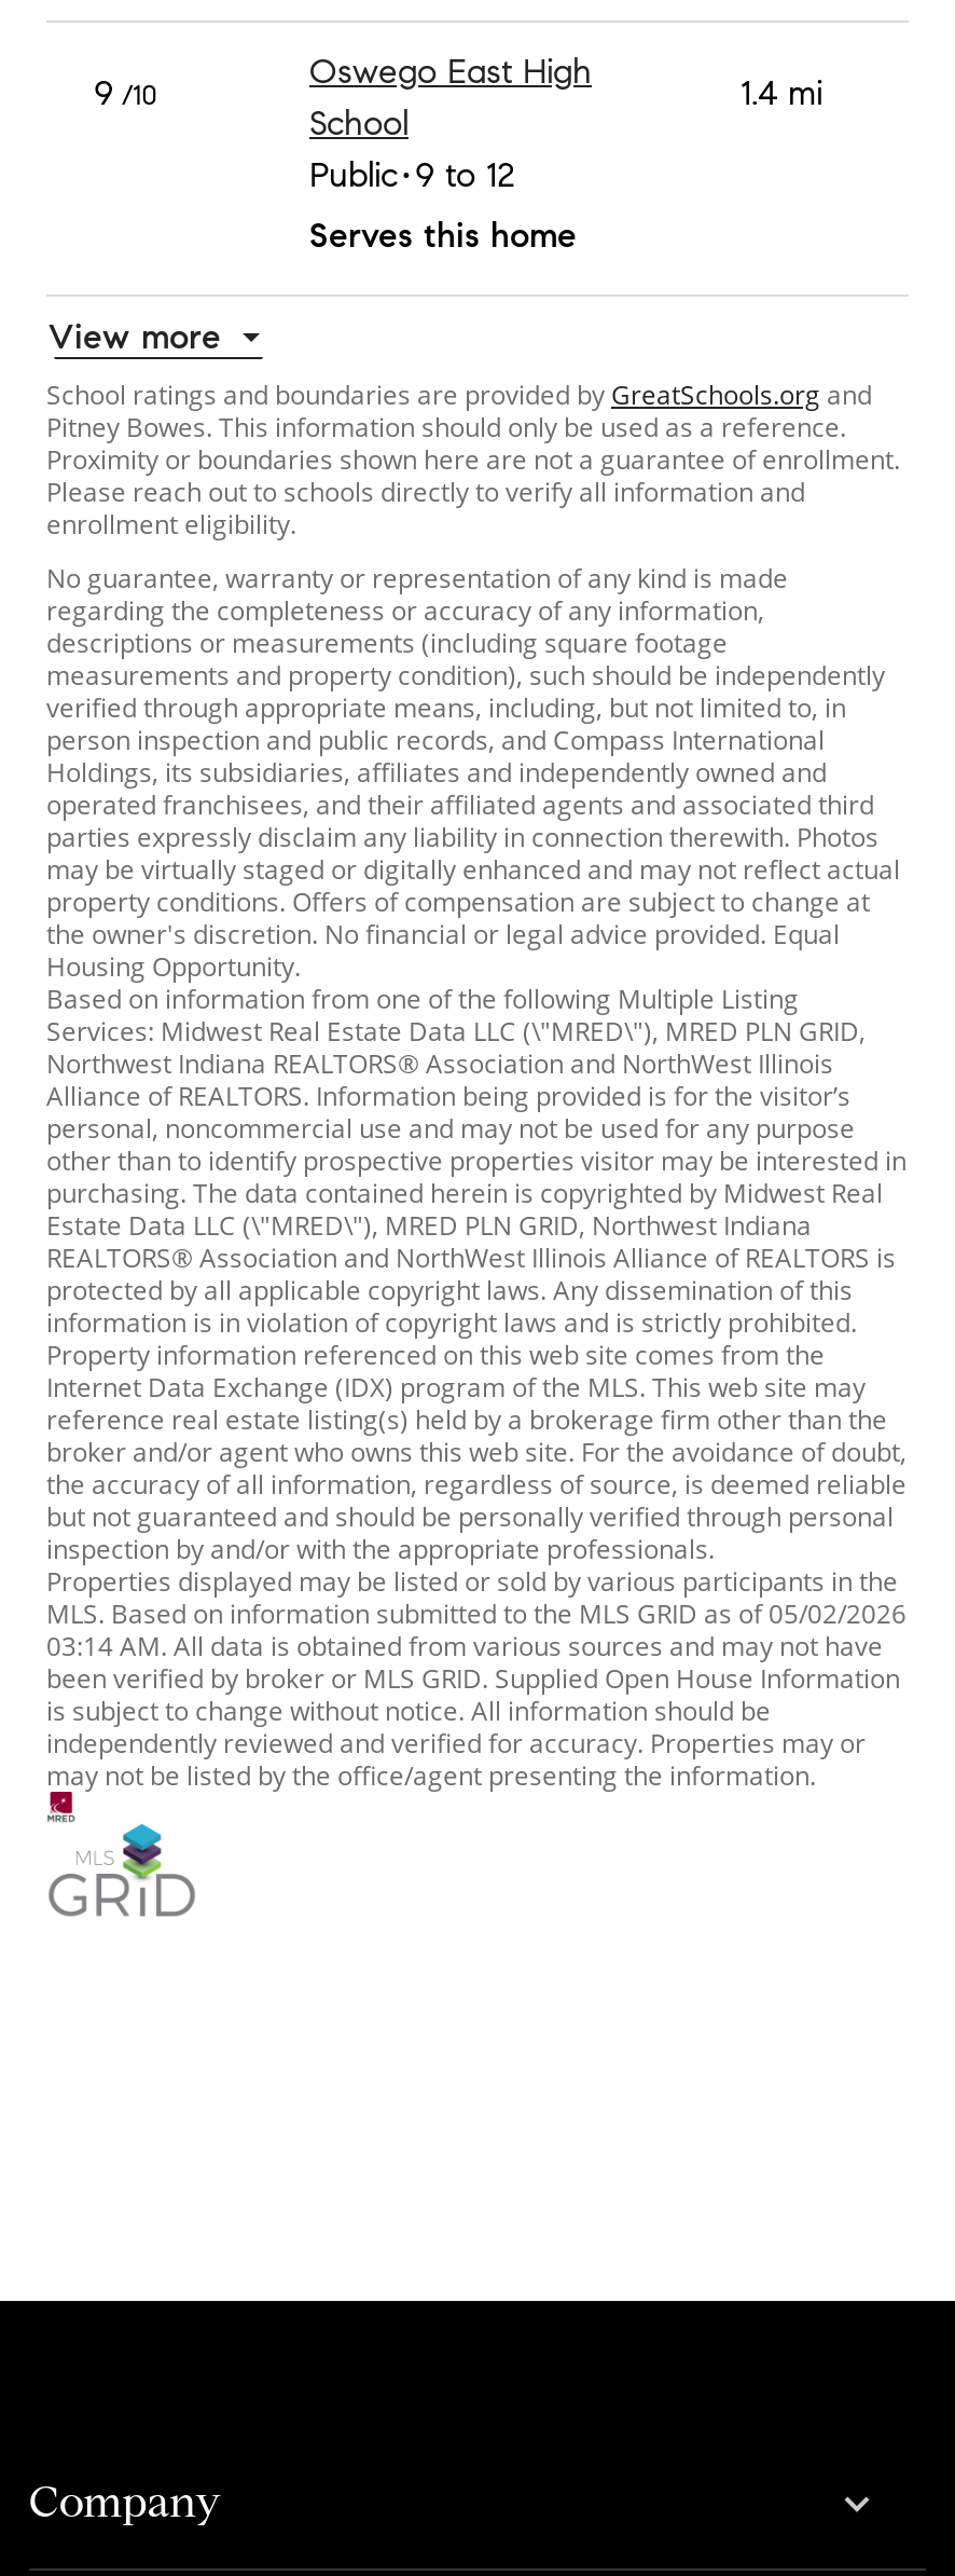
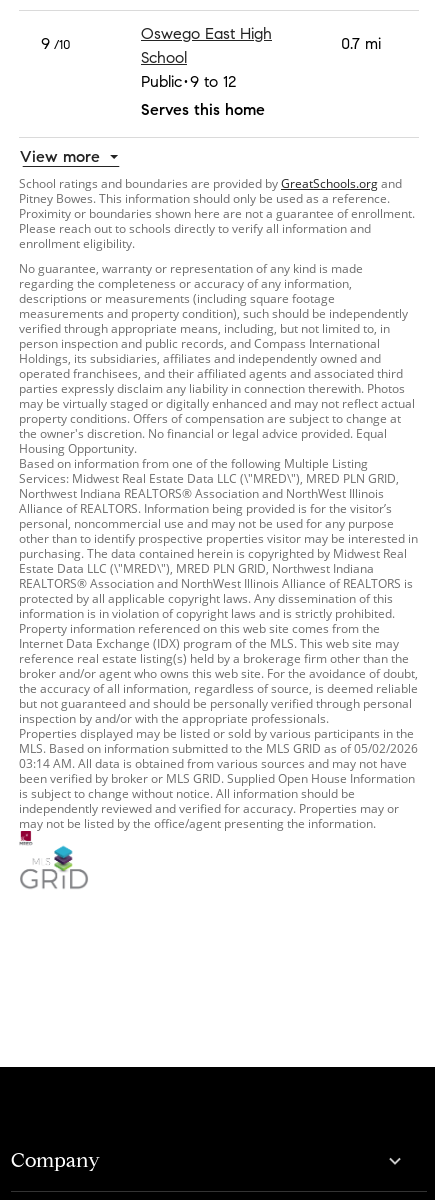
- 1.4 mi
+ 0.7 mi
